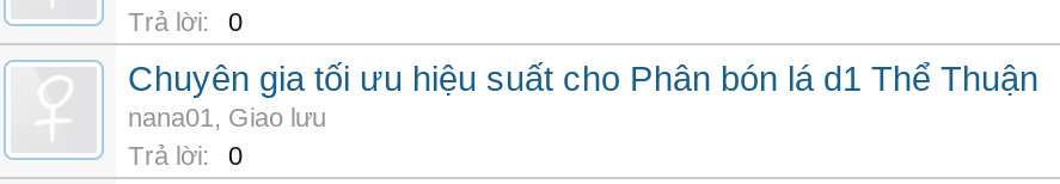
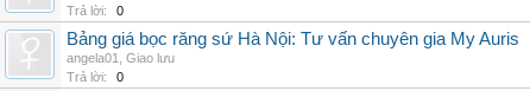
- Chuyên gia tối ưu hiệu suất cho Phân bón lá d1 Thể Thuận
- nana01, Giao lưu
+ Bảng giá bọc răng sứ Hà Nội: Tư vấn chuyên gia My Auris
+ angela01, Giao lưu
